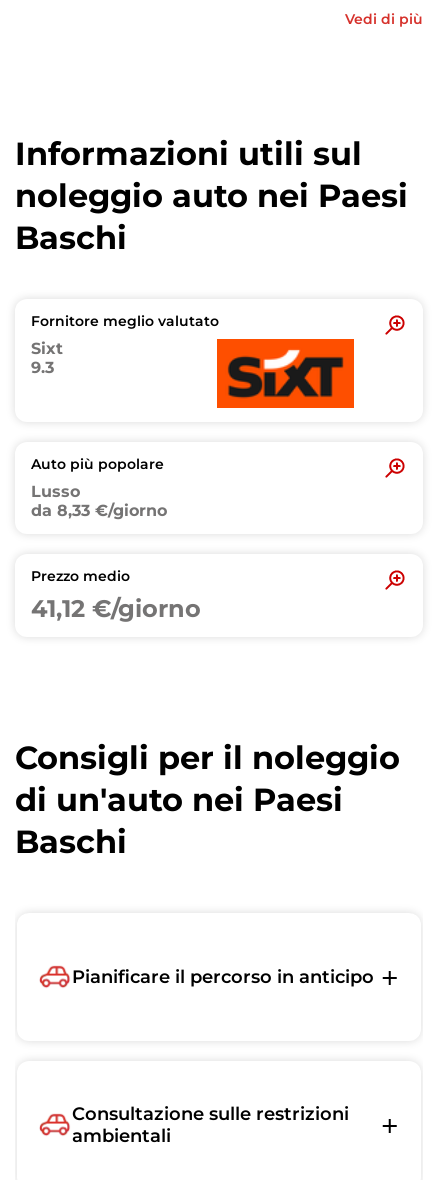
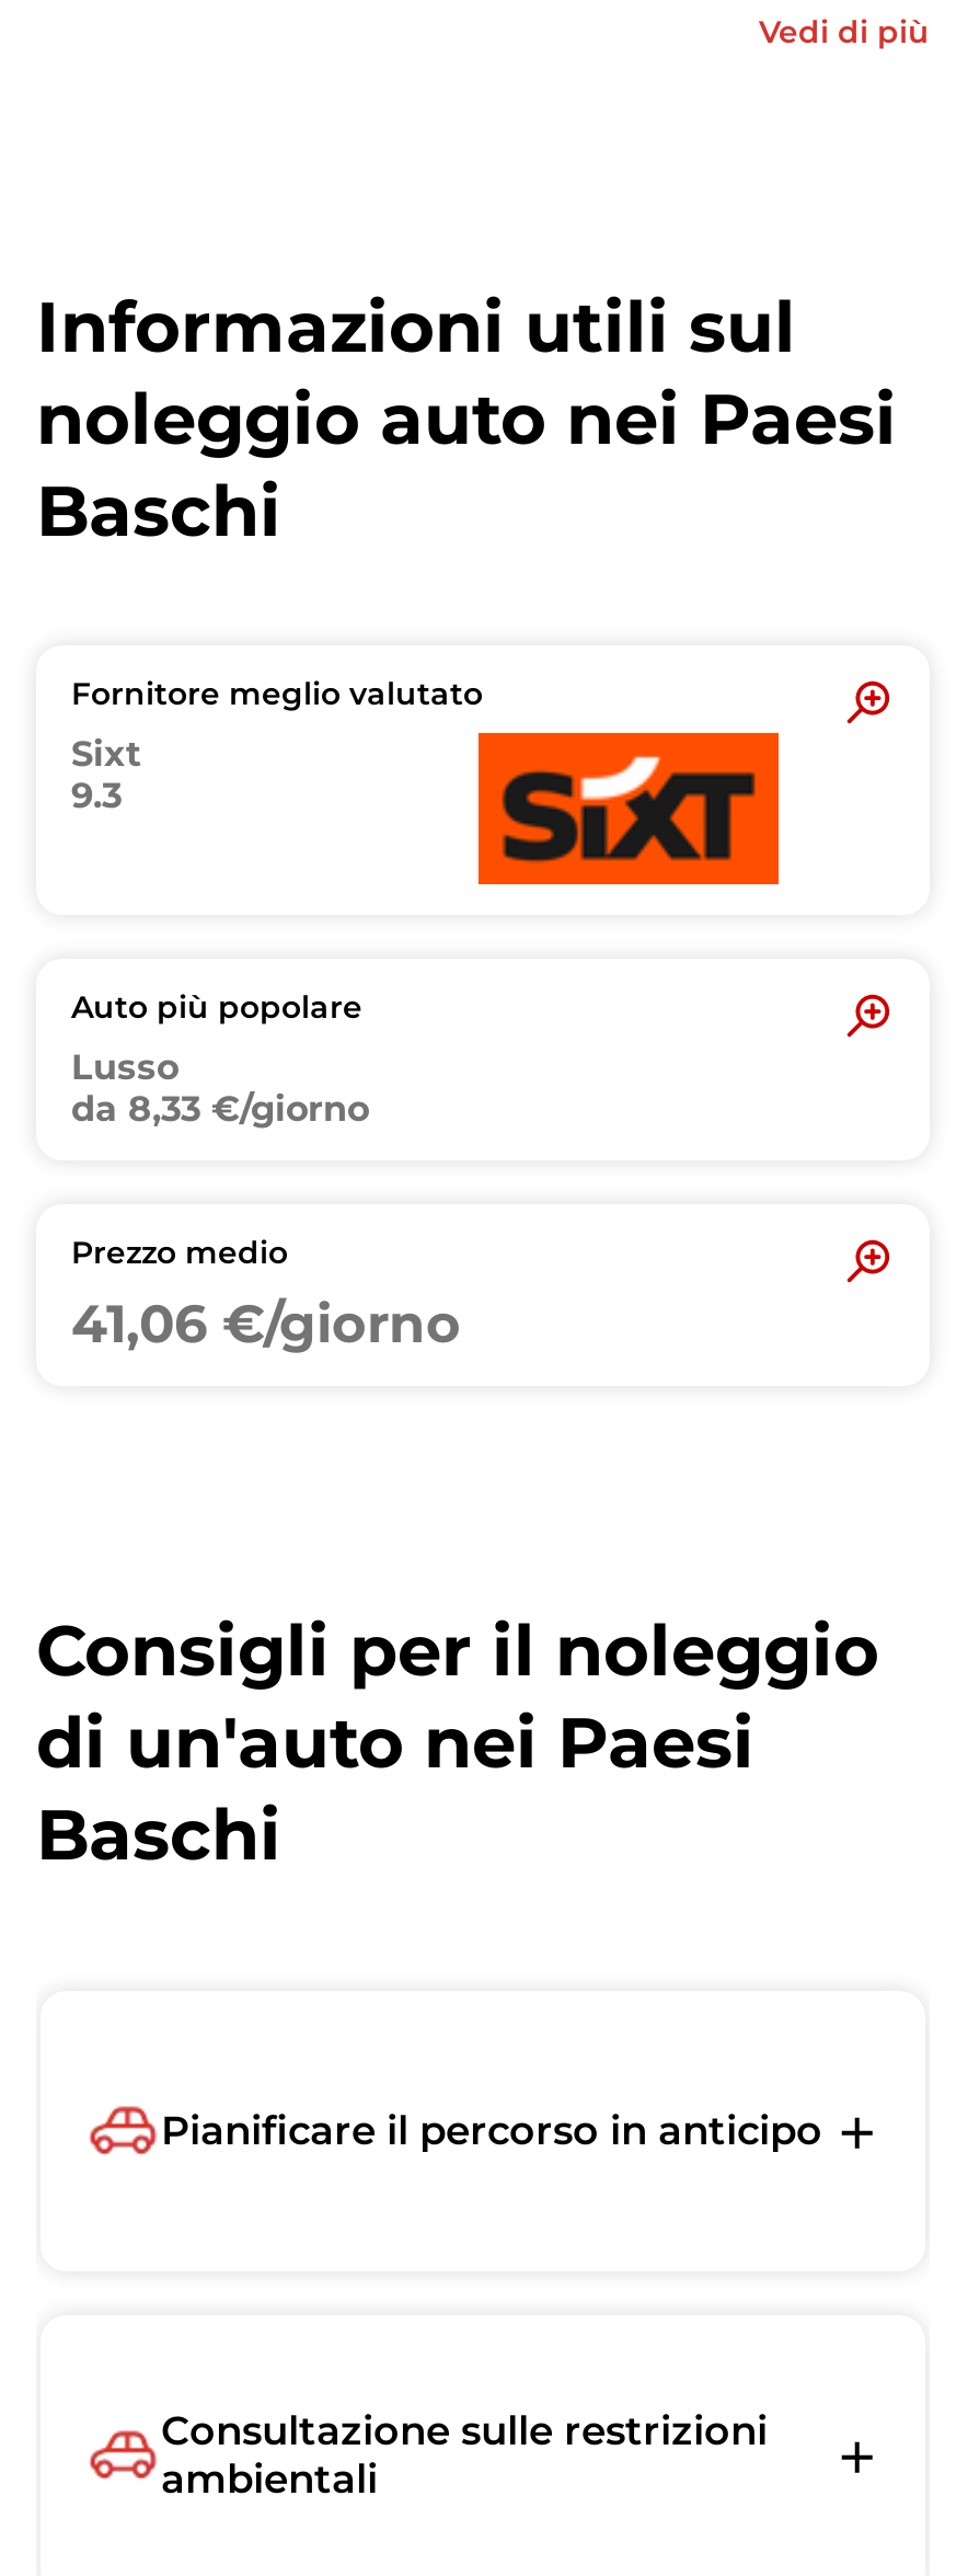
- 41,12 €/giorno
+ 41,06 €/giorno
